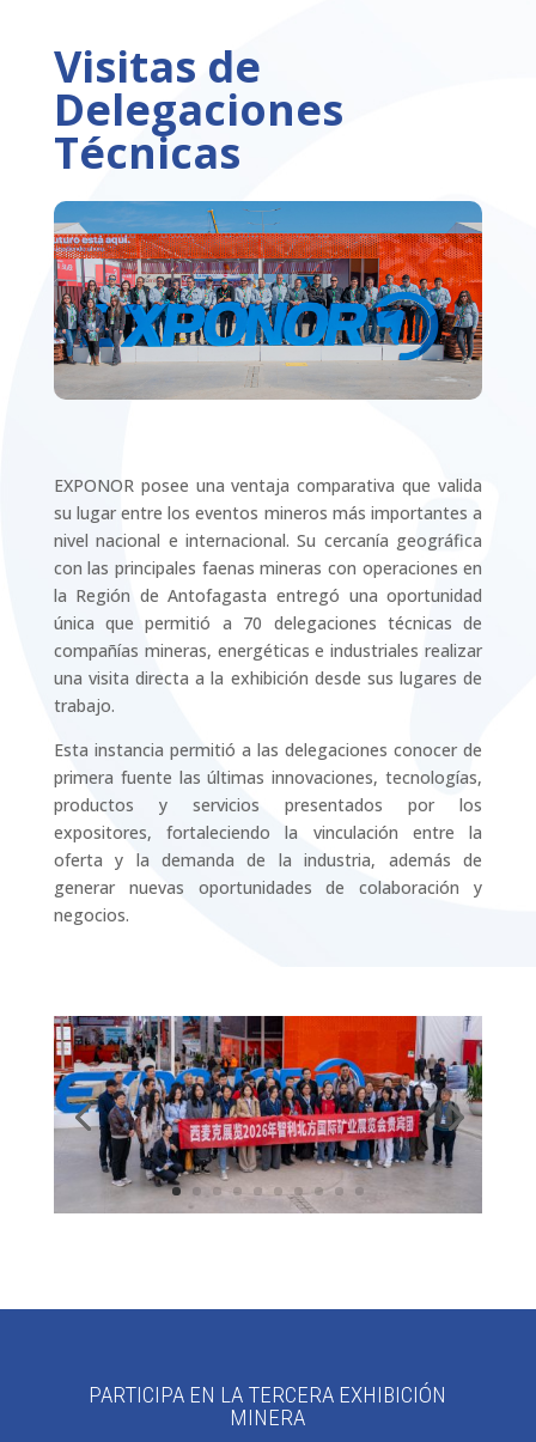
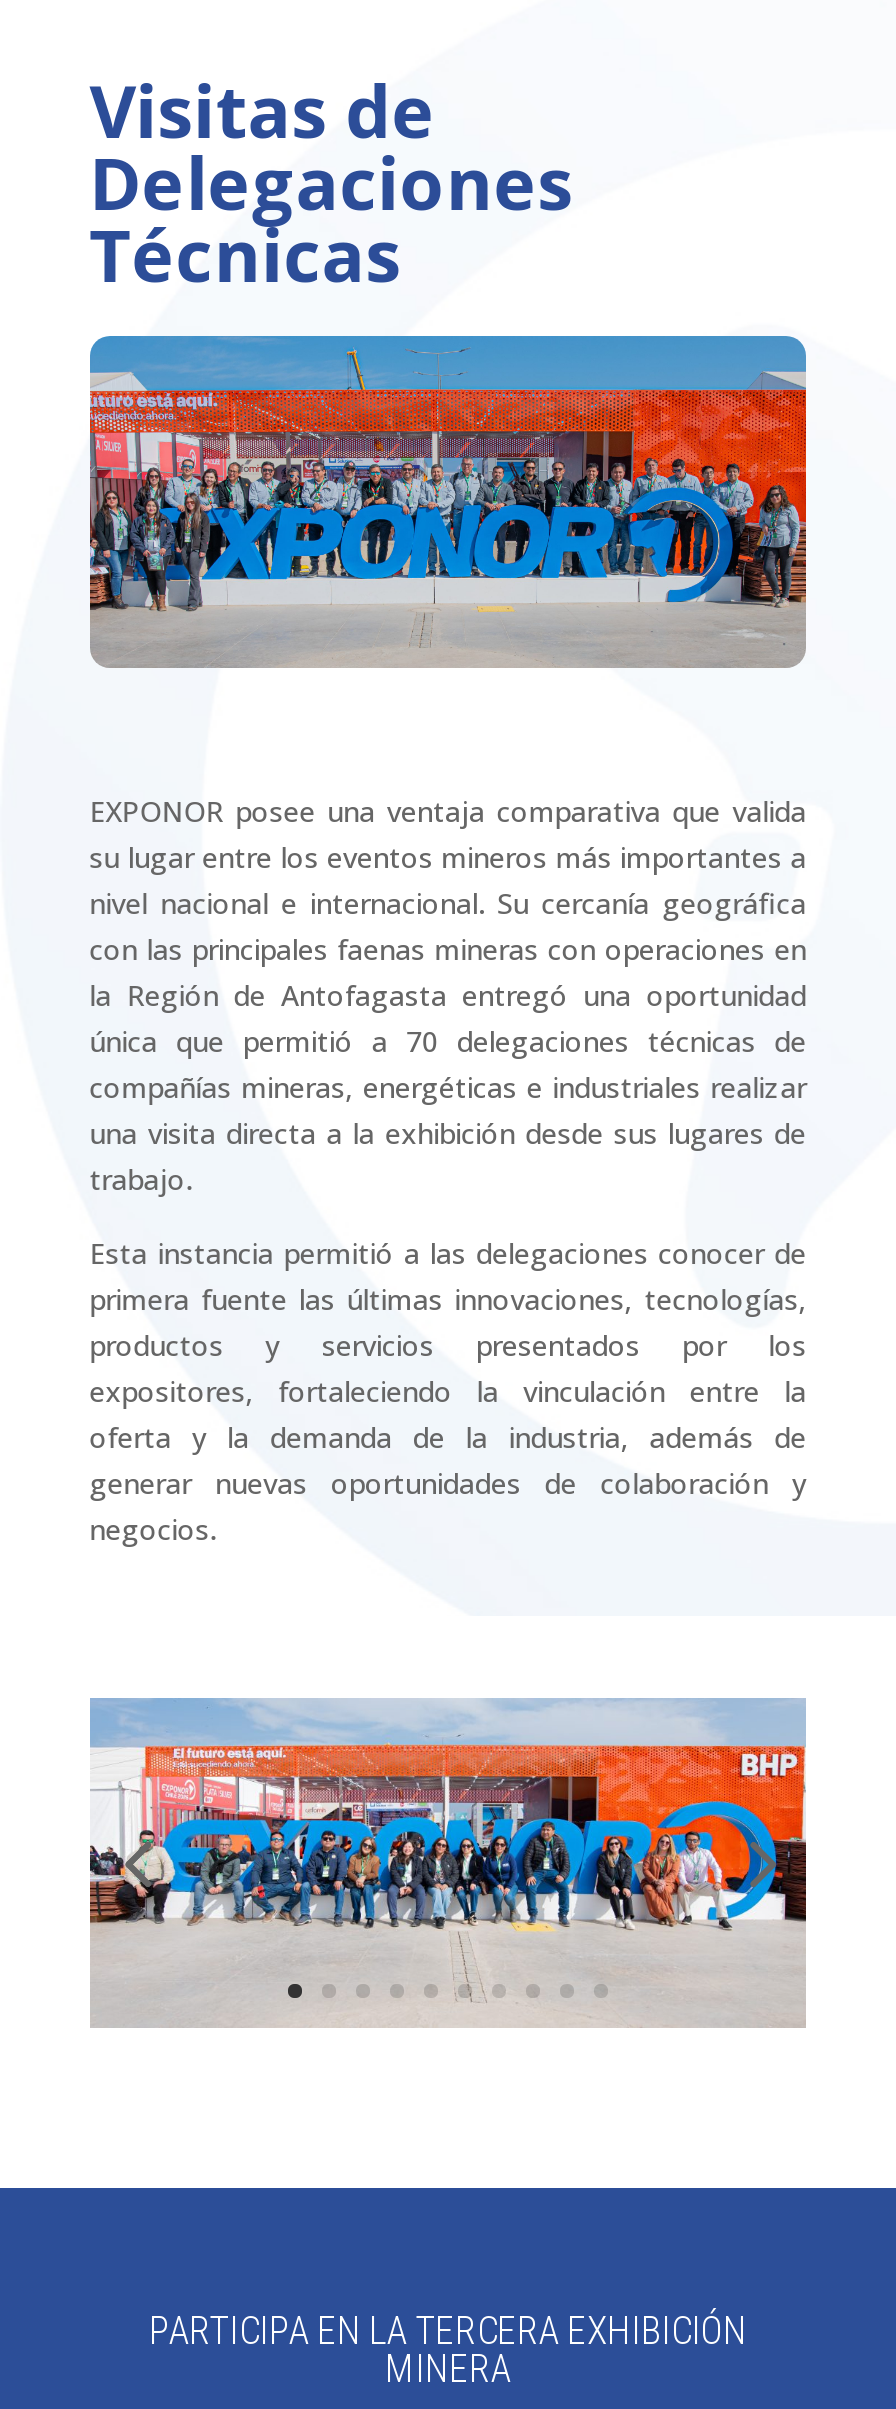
- [image]
+ [image]
